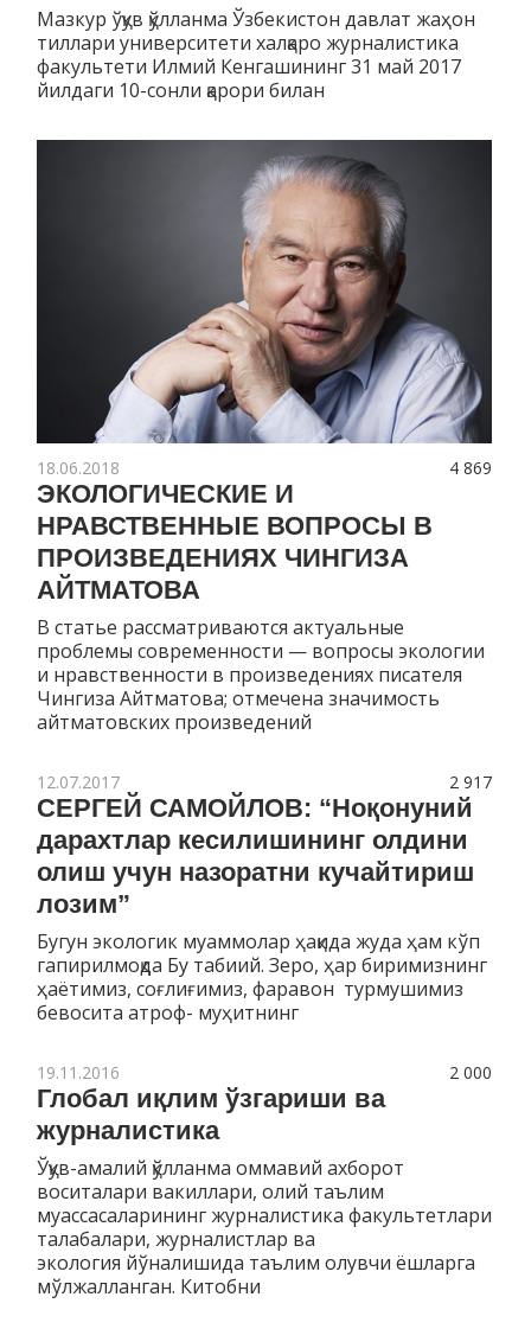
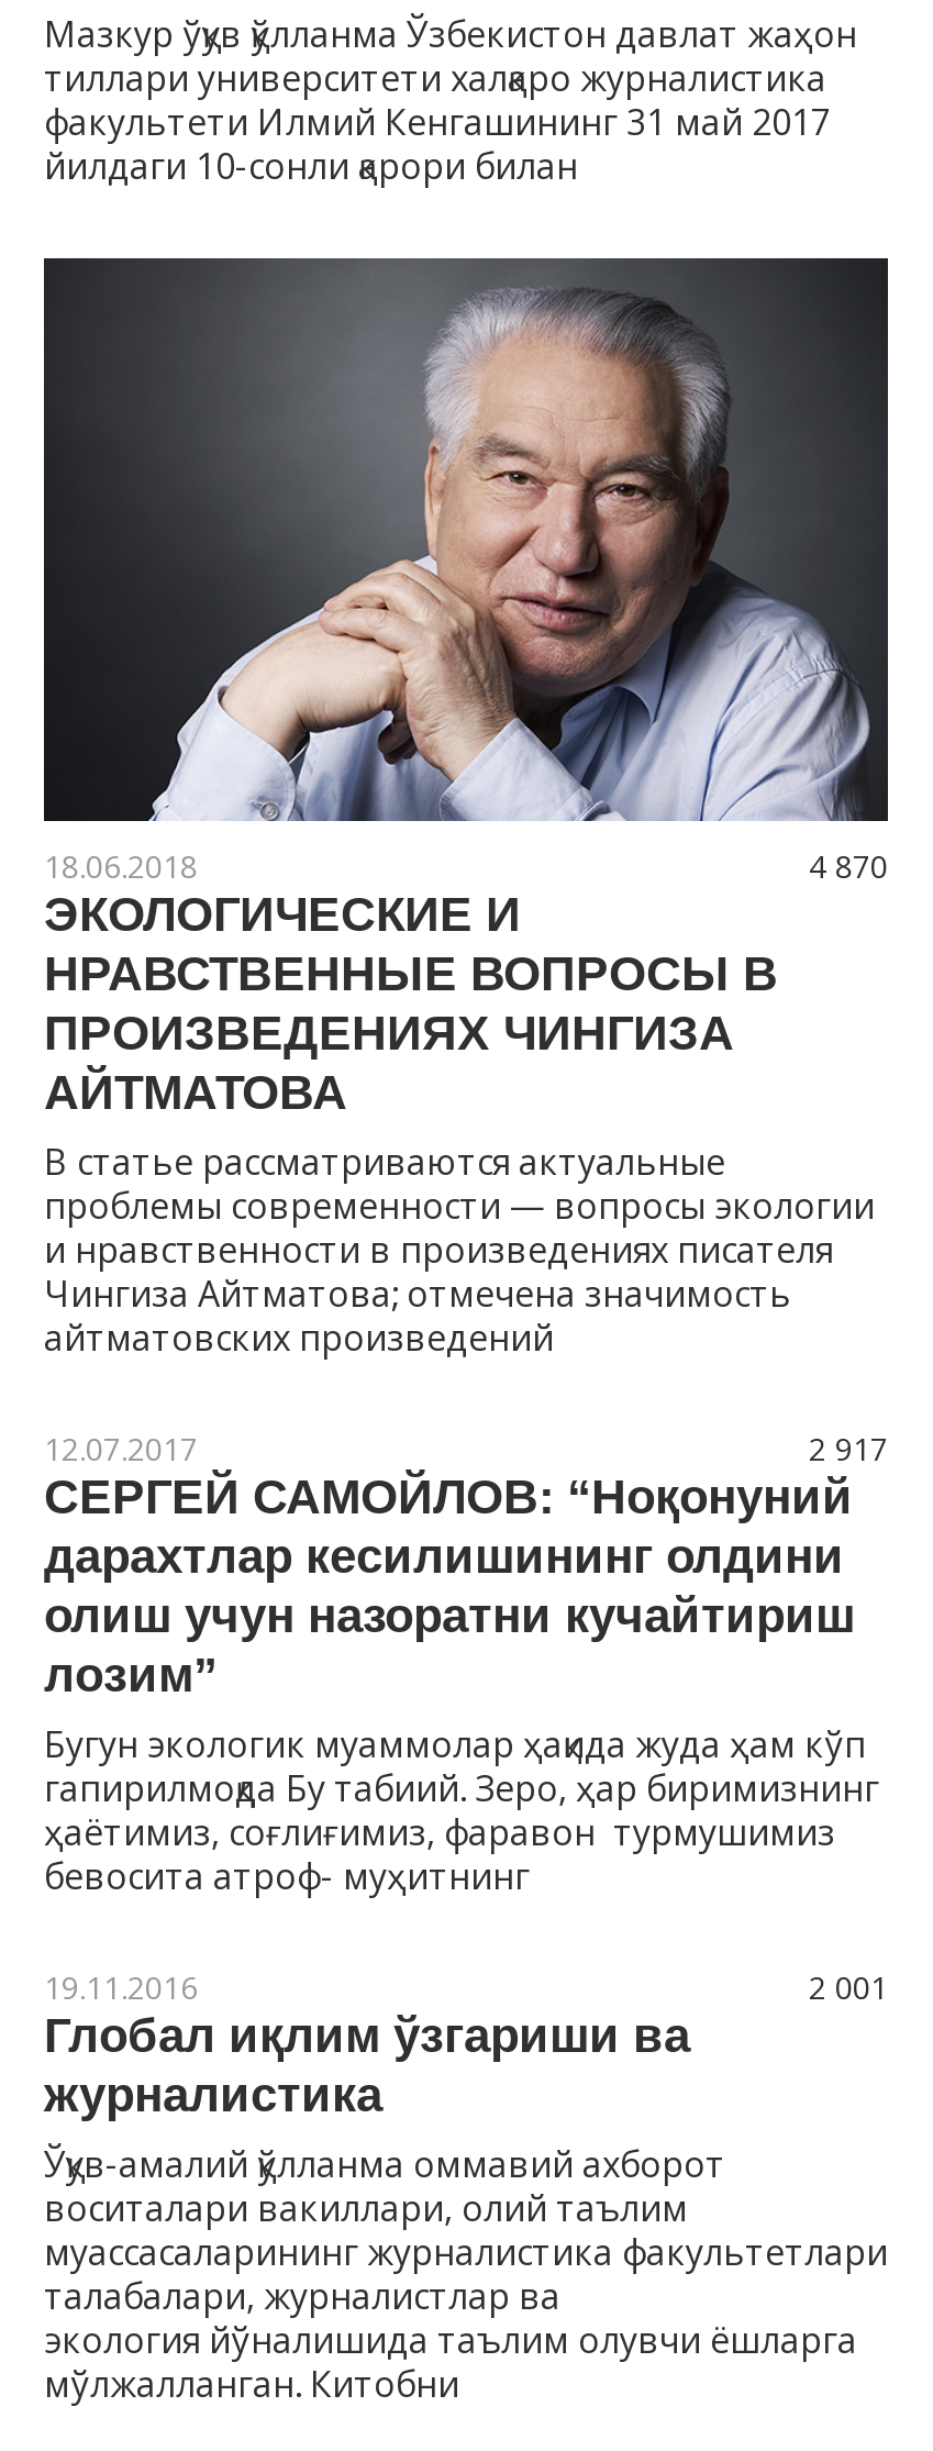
- 4 869
+ 4 870

- 2 000
+ 2 001
